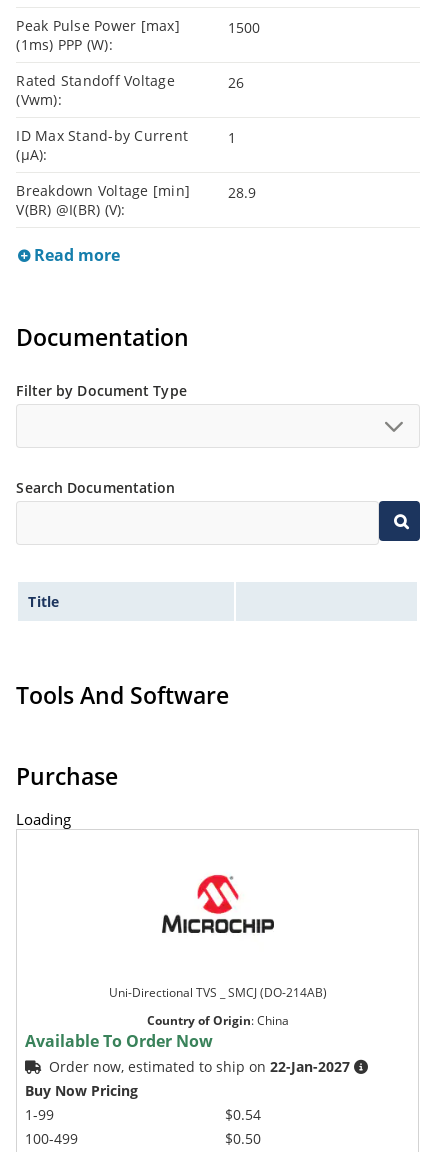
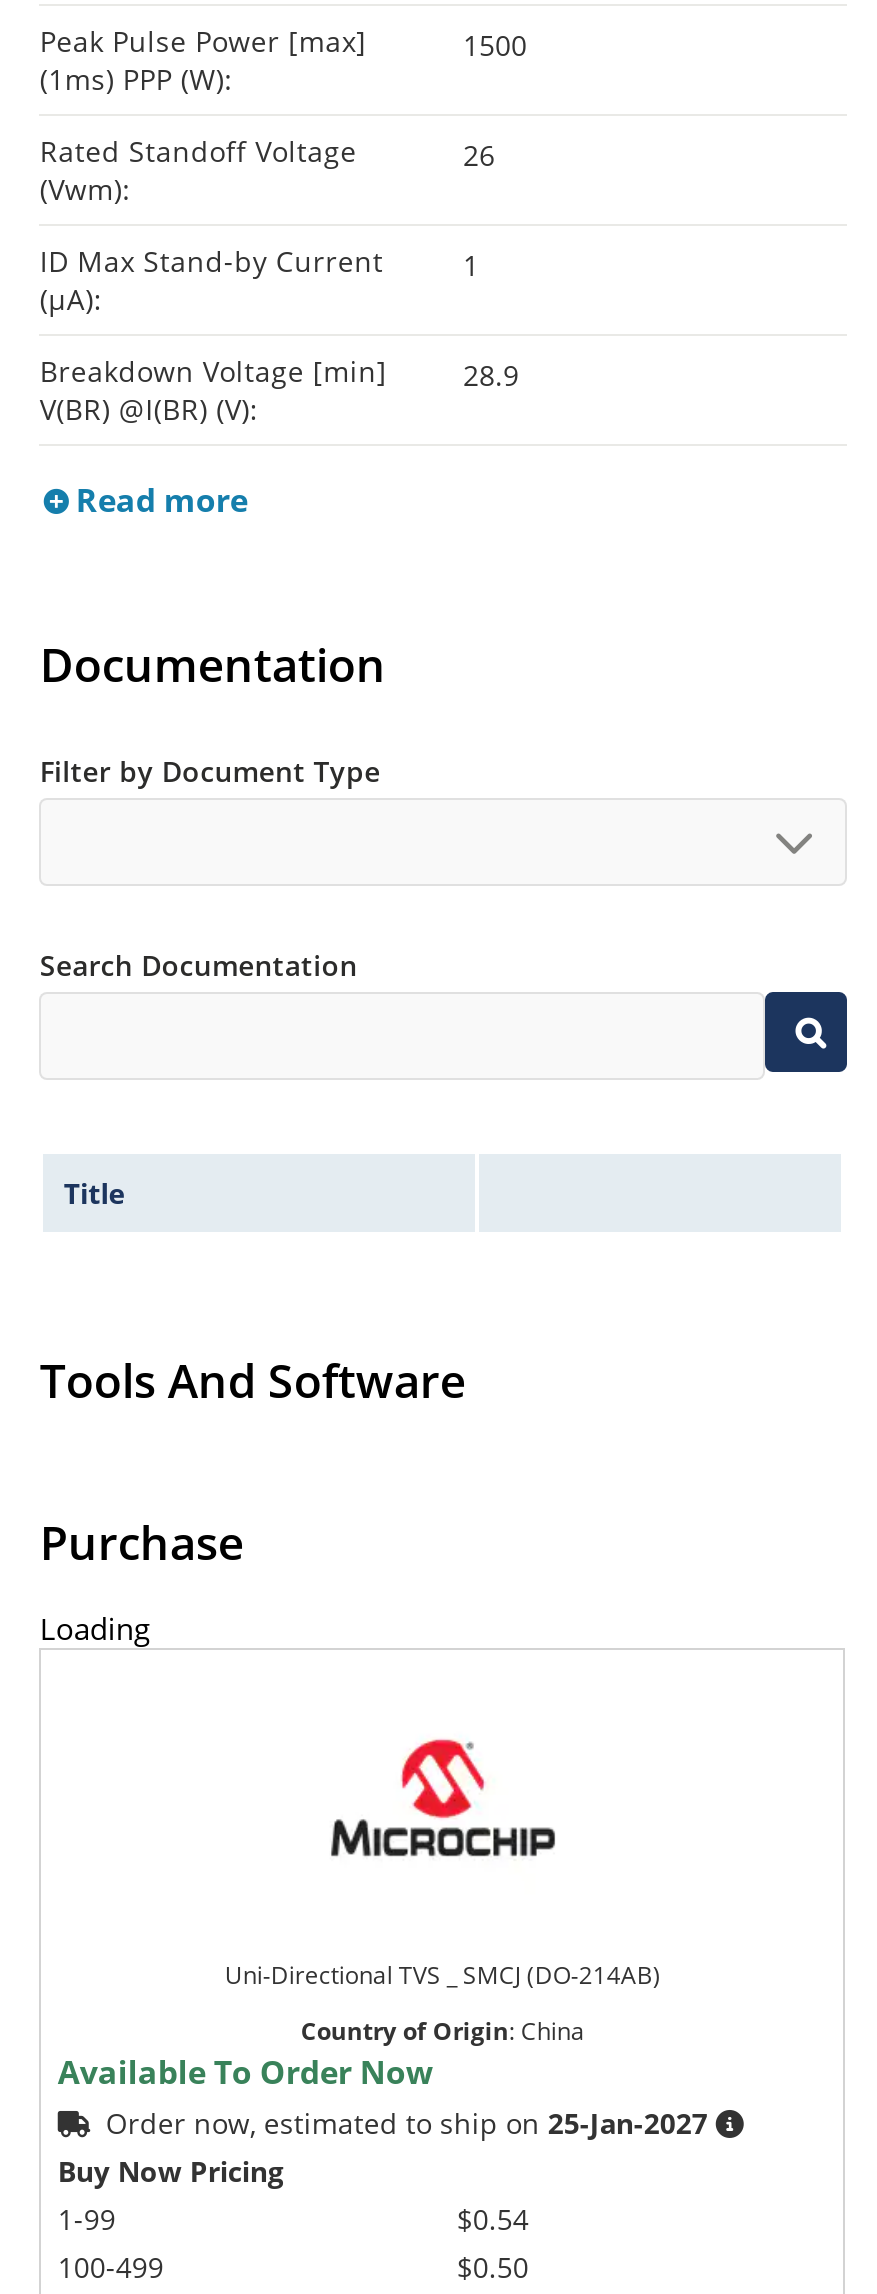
- Order now, estimated to ship on 22-Jan-2027
+ Order now, estimated to ship on 25-Jan-2027
